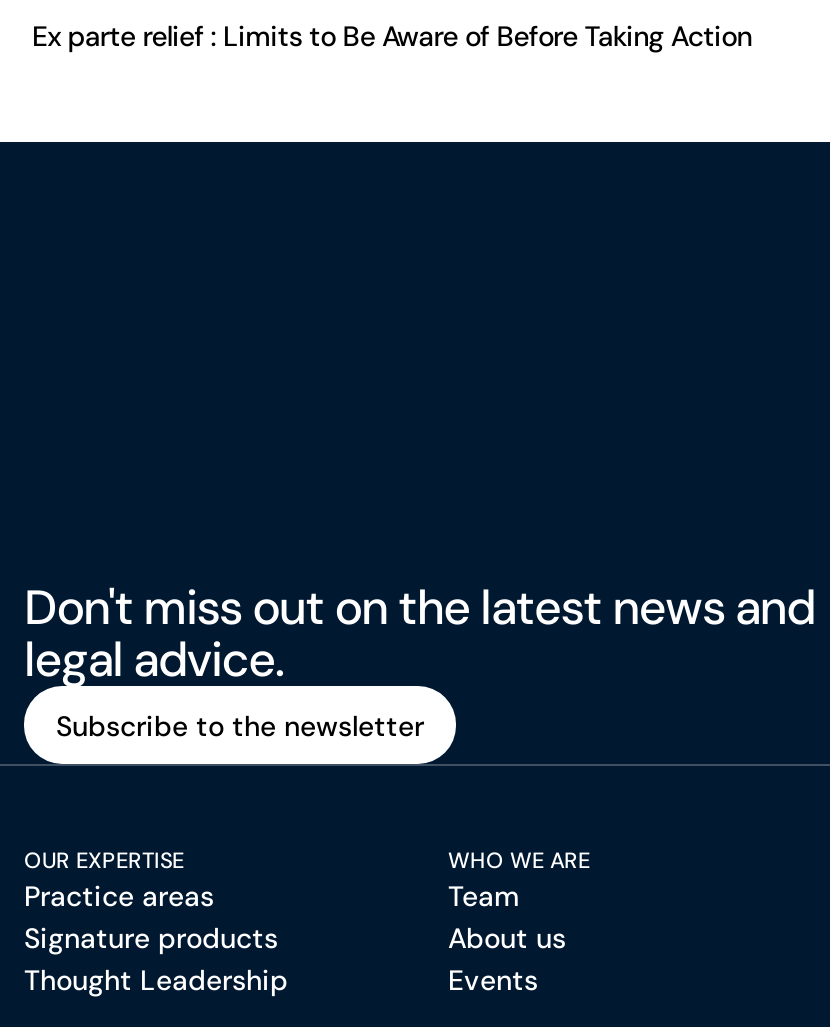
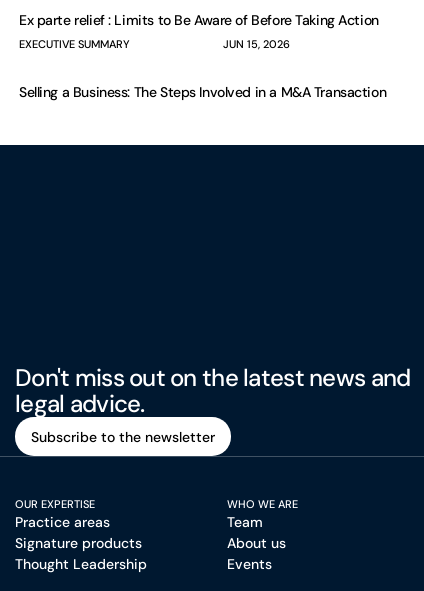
+ EXECUTIVE SUMMARY
+ JUN 15, 2026
+ Selling a Business: The Steps Involved in a M&A Transaction
